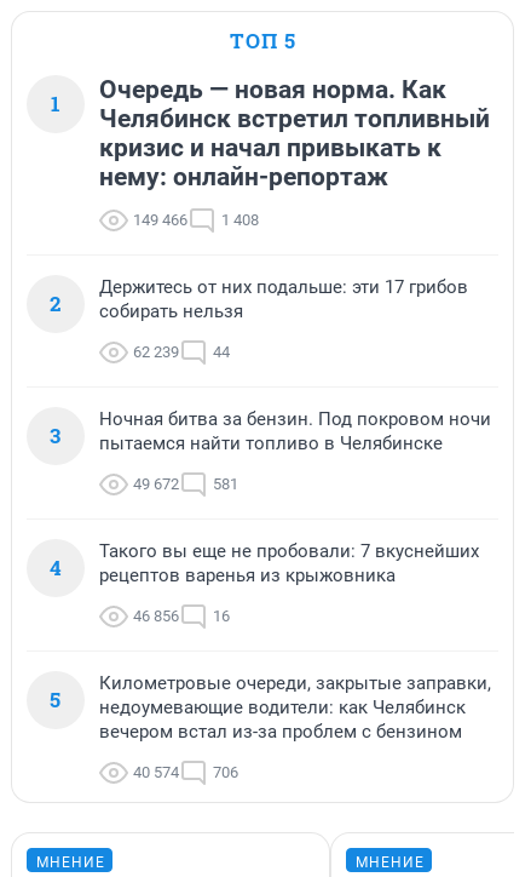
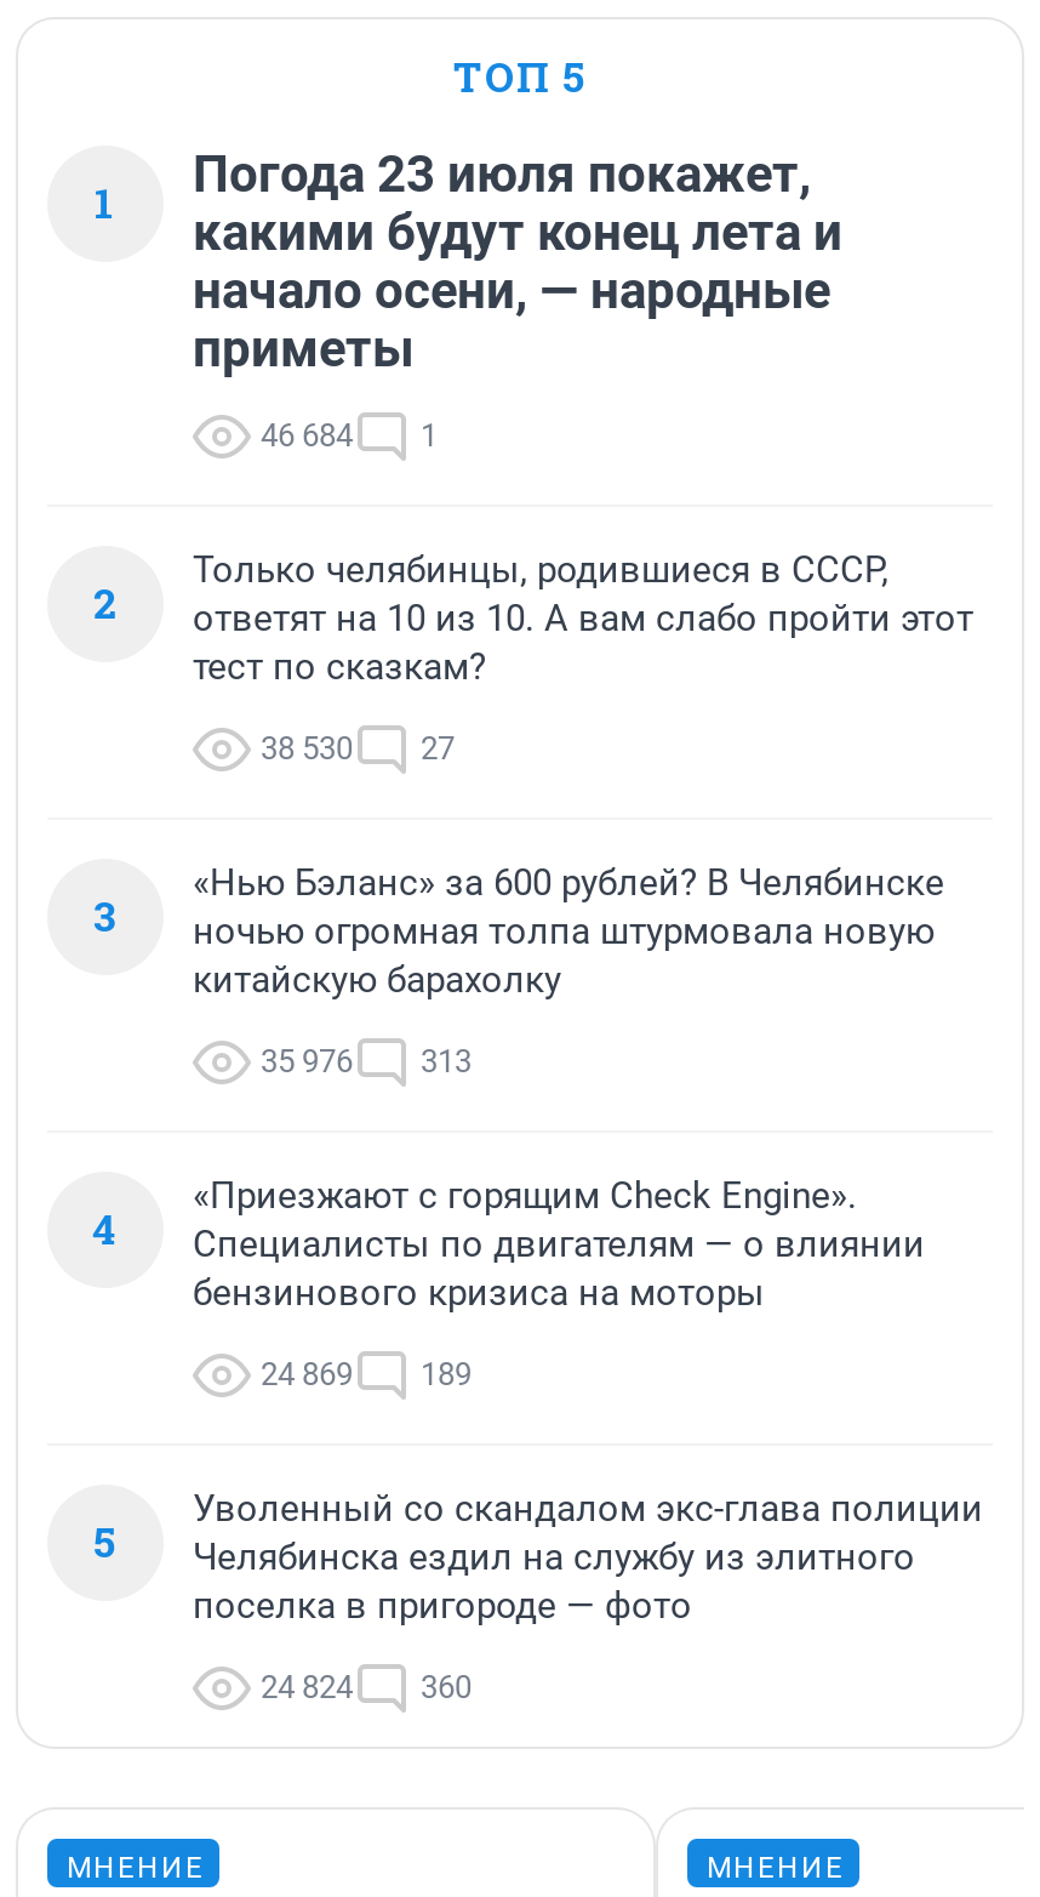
- Очередь — новая норма. Как
- Челябинск встретил топливный
- кризис и начал привыкать к
- нему: онлайн-репортаж
+ Погода 23 июля покажет,
+ какими будут конец лета и
+ начало осени, — народные
+ приметы

- 149 466
- 1 408
+ 46 684
+ 1

- Держитесь от них подальше: эти 17 грибов
- собирать нельзя
+ Только челябинцы, родившиеся в СССР,
+ ответят на 10 из 10. А вам слабо пройти этот
+ тест по сказкам?

- 62 239
- 44
+ 38 530
+ 27

- Ночная битва за бензин. Под покровом ночи
- пытаемся найти топливо в Челябинске
+ «Нью Бэланс» за 600 рублей? В Челябинске
+ ночью огромная толпа штурмовала новую
+ китайскую барахолку

- 49 672
- 581
+ 35 976
+ 313

- Такого вы еще не пробовали: 7 вкуснейших
- рецептов варенья из крыжовника
+ «Приезжают с горящим Check Engine».
+ Специалисты по двигателям — о влиянии
+ бензинового кризиса на моторы

- 46 856
- 16
+ 24 869
+ 189

- Километровые очереди, закрытые заправки,
- недоумевающие водители: как Челябинск
- вечером встал из-за проблем с бензином
+ Уволенный со скандалом экс-глава полиции
+ Челябинска ездил на службу из элитного
+ поселка в пригороде — фото

- 40 574
- 706
+ 24 824
+ 360
